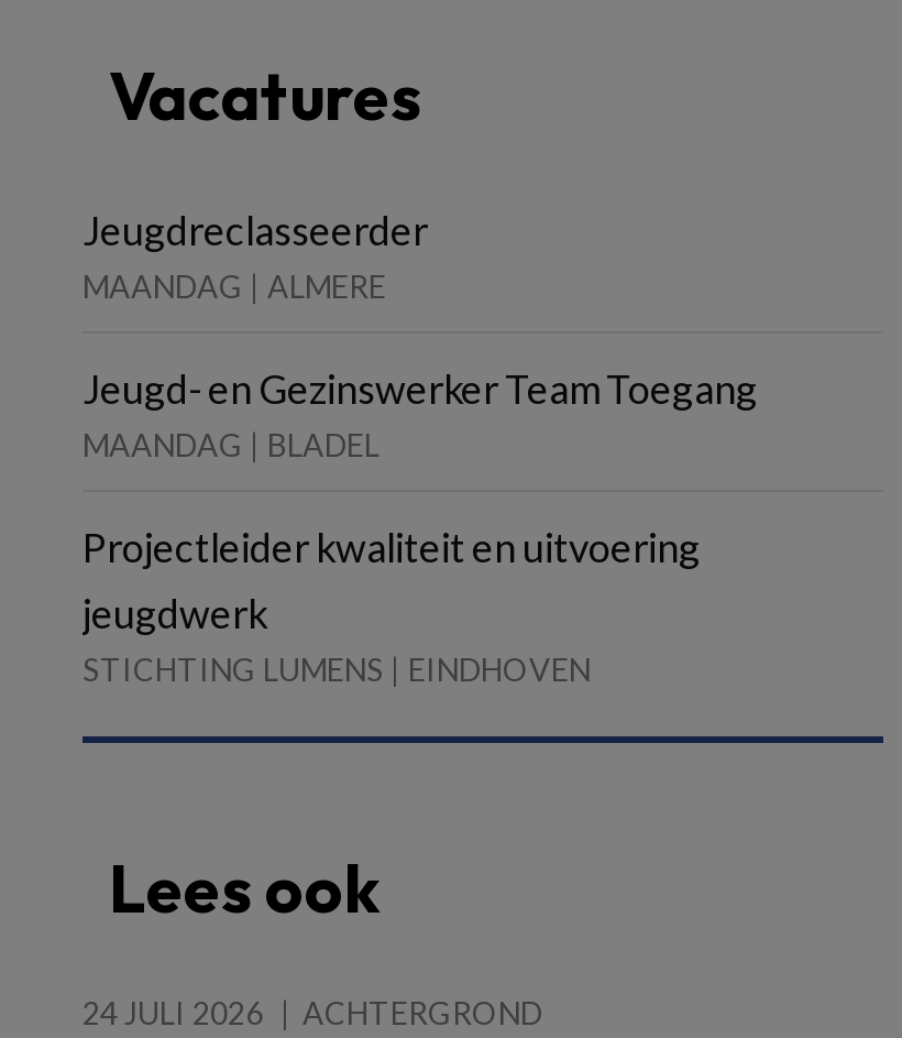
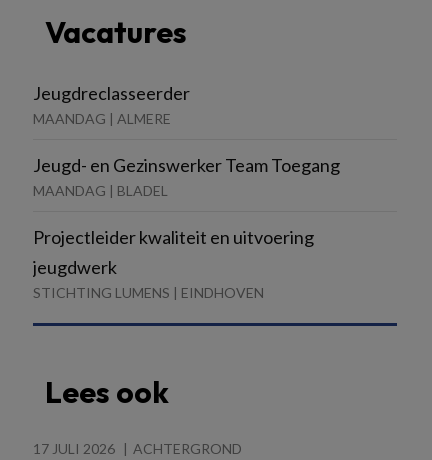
- 24 JULI 2026 ACHTERGROND
+ 17 JULI 2026 ACHTERGROND
